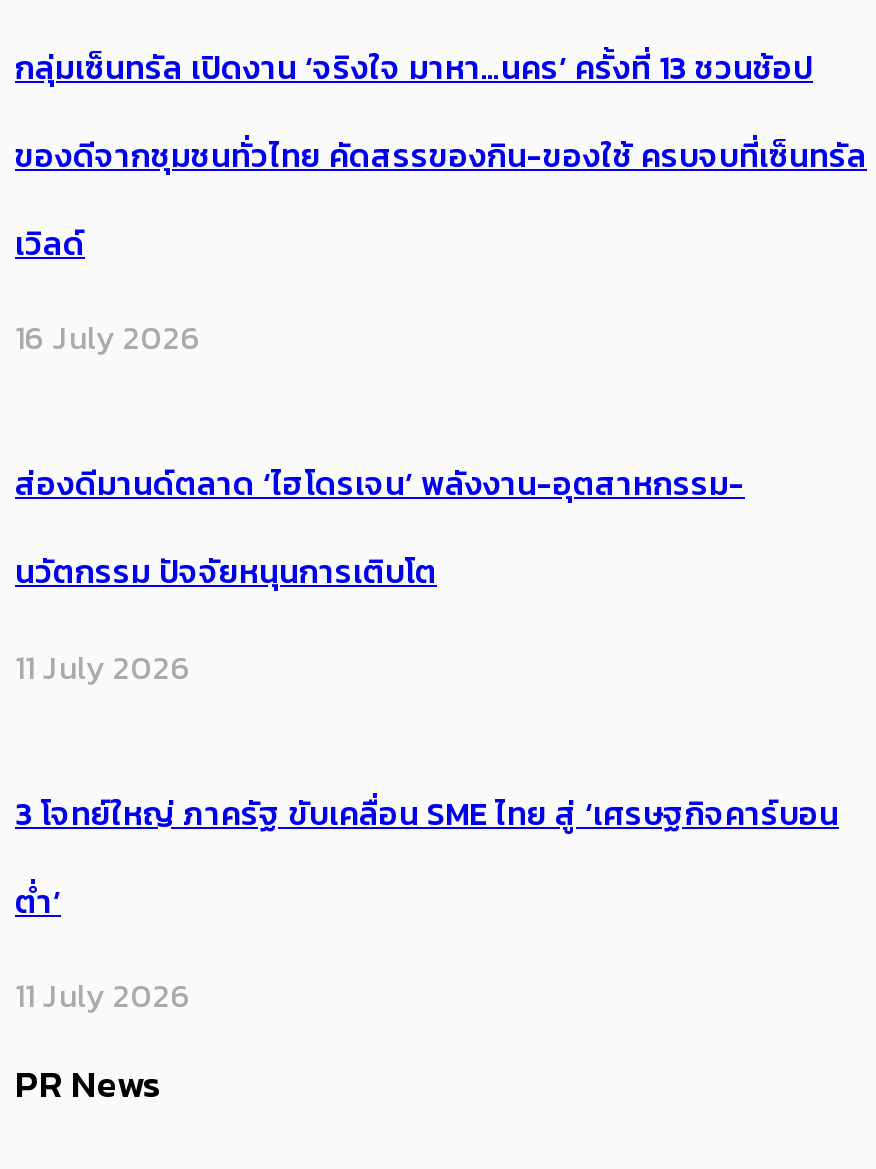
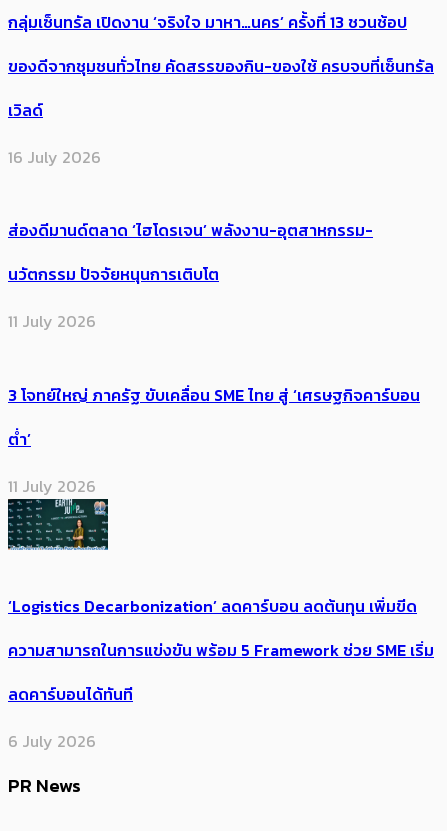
+ [image]

+ ‘Logistics Decarbonization’ ลดคาร์บอน ลดต้นทุน เพิ่มขีด
+ ความสามารถในการแข่งขัน พร้อม 5 Framework ช่วย SME เริ่ม
+ ลดคาร์บอนได้ทันที
+ 6 July 2026
